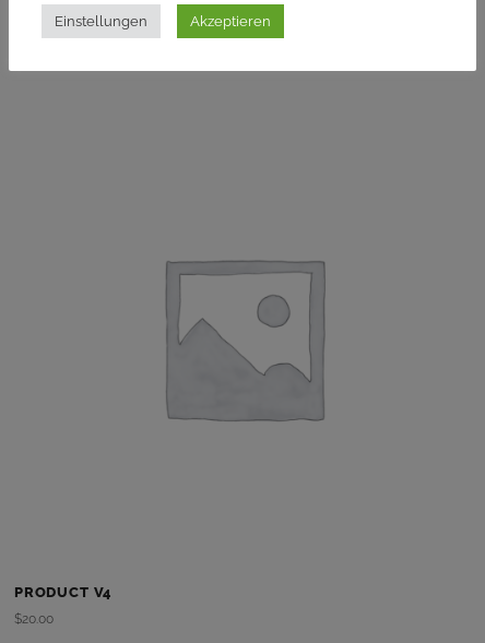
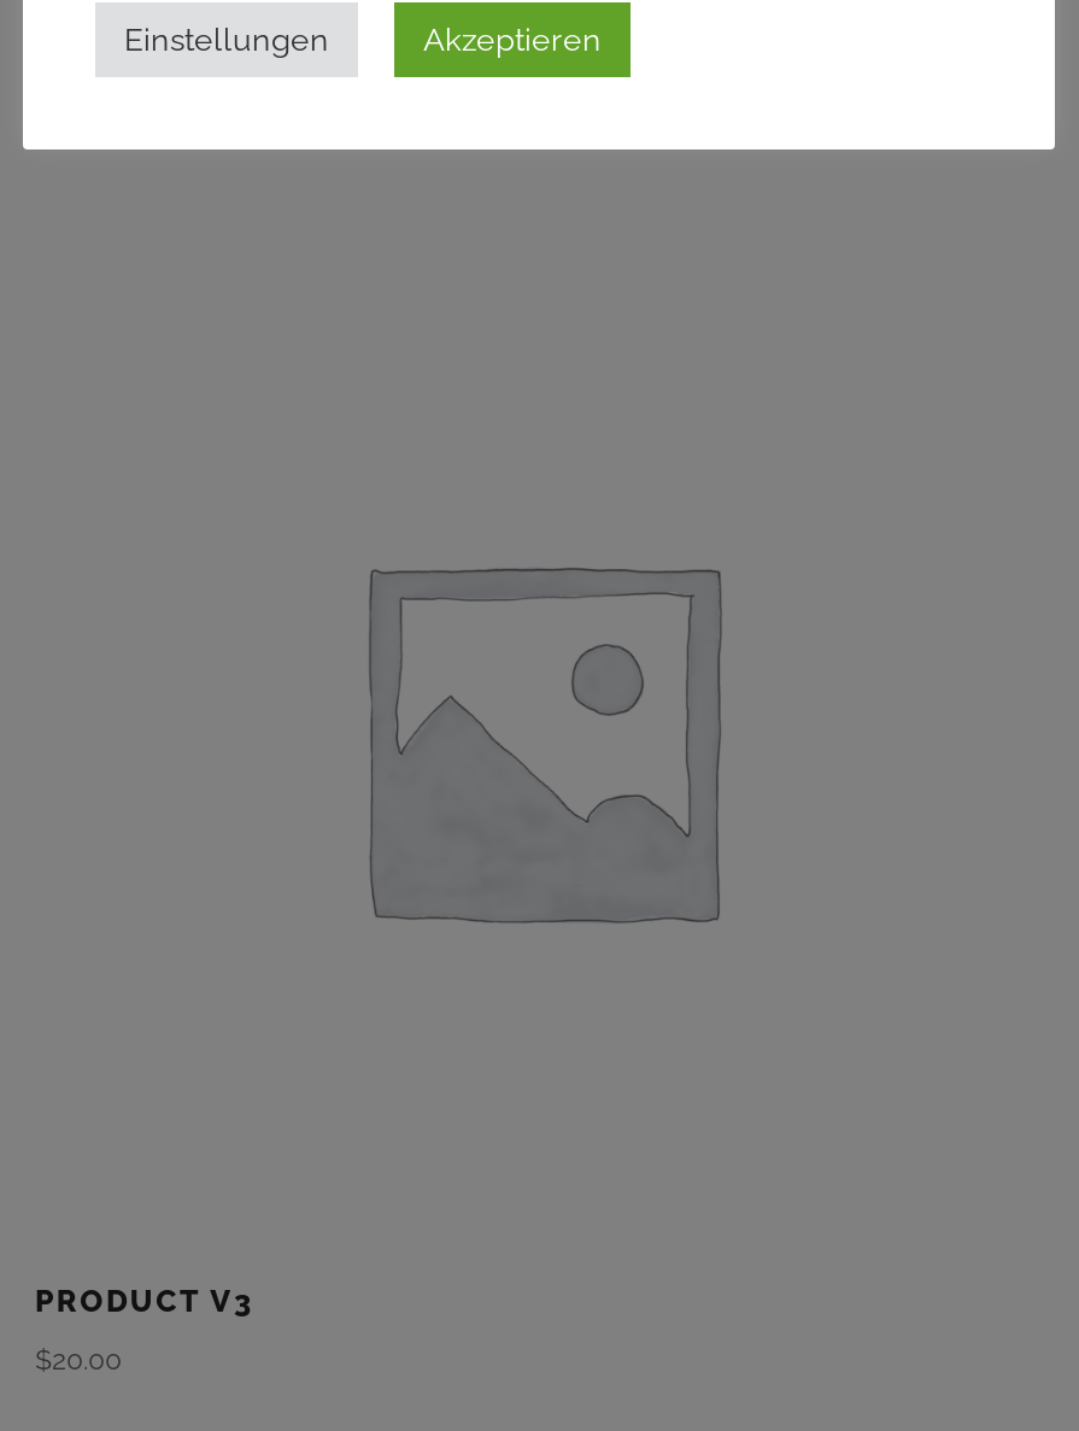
- PRODUCT V4
+ PRODUCT V3
